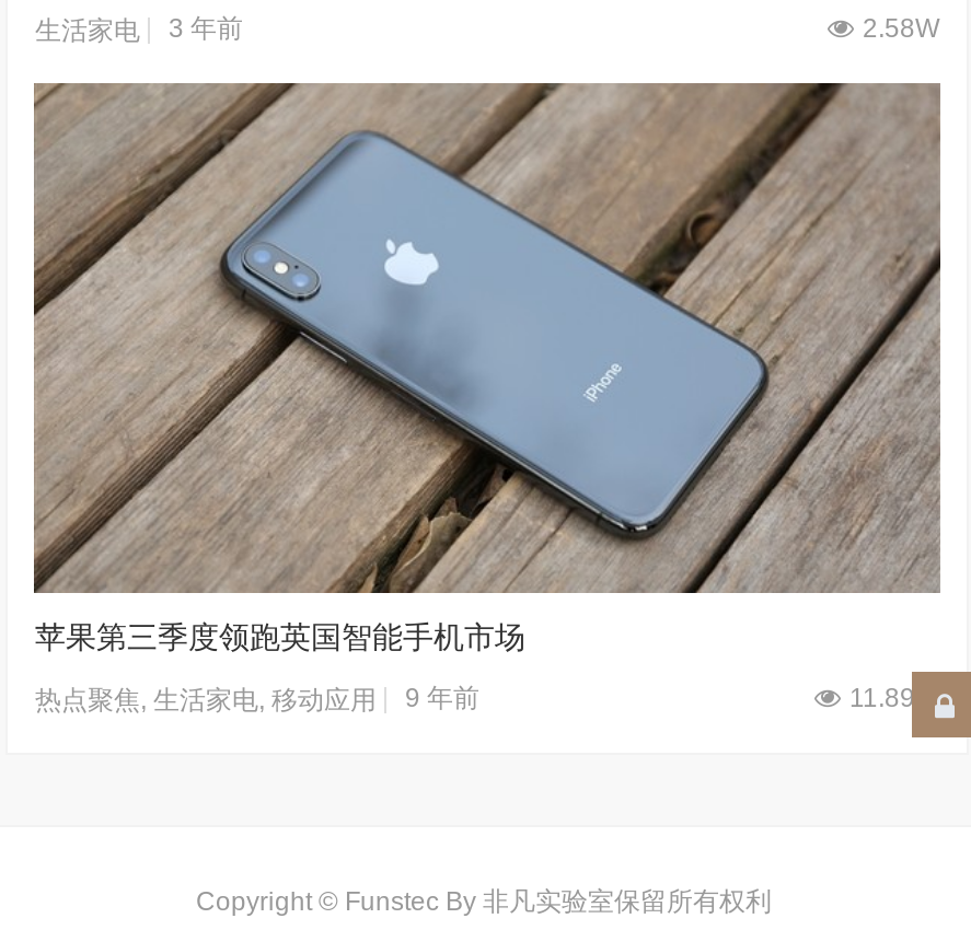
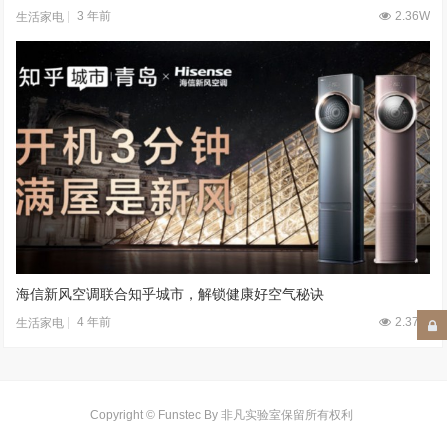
- 2.58W
+ 2.36W

- [image]
- 苹果第三季度领跑英国智能手机市场
+ [image]
+ 海信新风空调联合知乎城市，解锁健康好空气秘诀

- 热点聚焦,生活家电,移动应用
- 9 年前
- 11.89W
+ 生活家电
+ 4 年前
+ 2.37W
